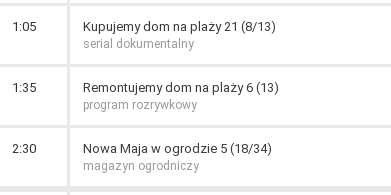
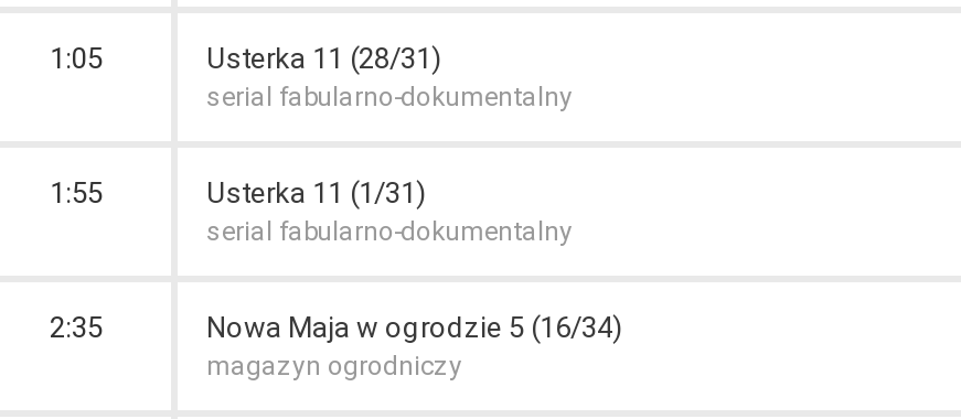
- Kupujemy dom na plaży 21 (8/13)
- serial dokumentalny
+ Usterka 11 (28/31)
+ serial fabularno-dokumentalny

- 1:35
- Remontujemy dom na plaży 6 (13)
- program rozrywkowy
+ 1:55
+ Usterka 11 (1/31)
+ serial fabularno-dokumentalny

- 2:30
- Nowa Maja w ogrodzie 5 (18/34)
+ 2:35
+ Nowa Maja w ogrodzie 5 (16/34)
